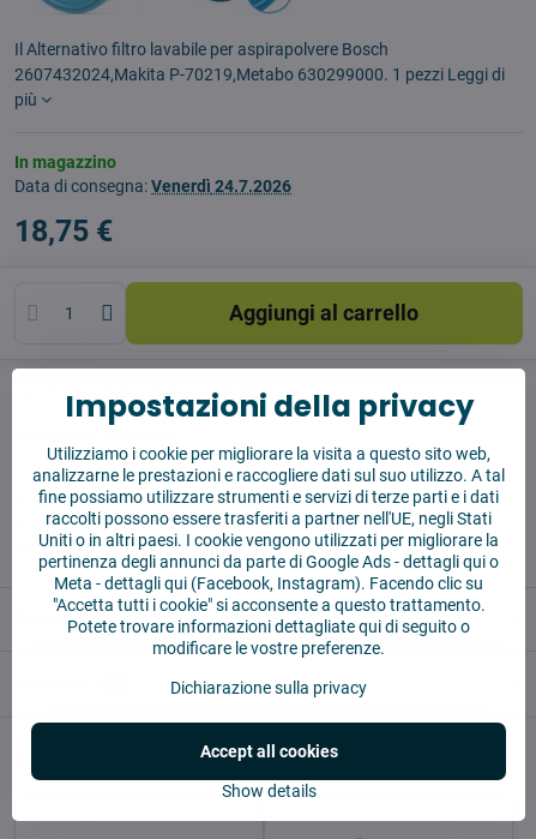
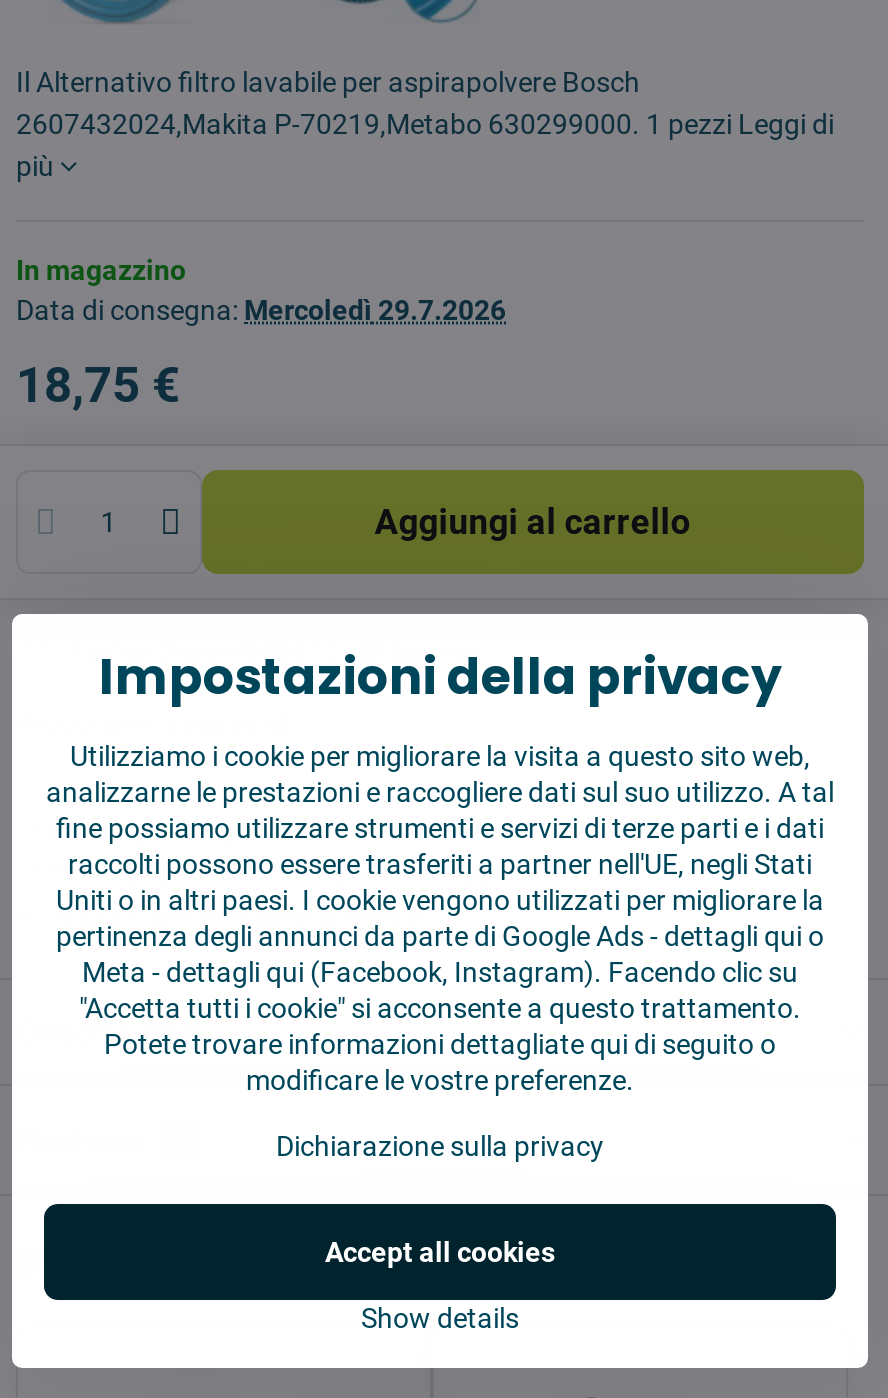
- Data di consegna: Venerdì 24.7.2026
+ Data di consegna: Mercoledì 29.7.2026
